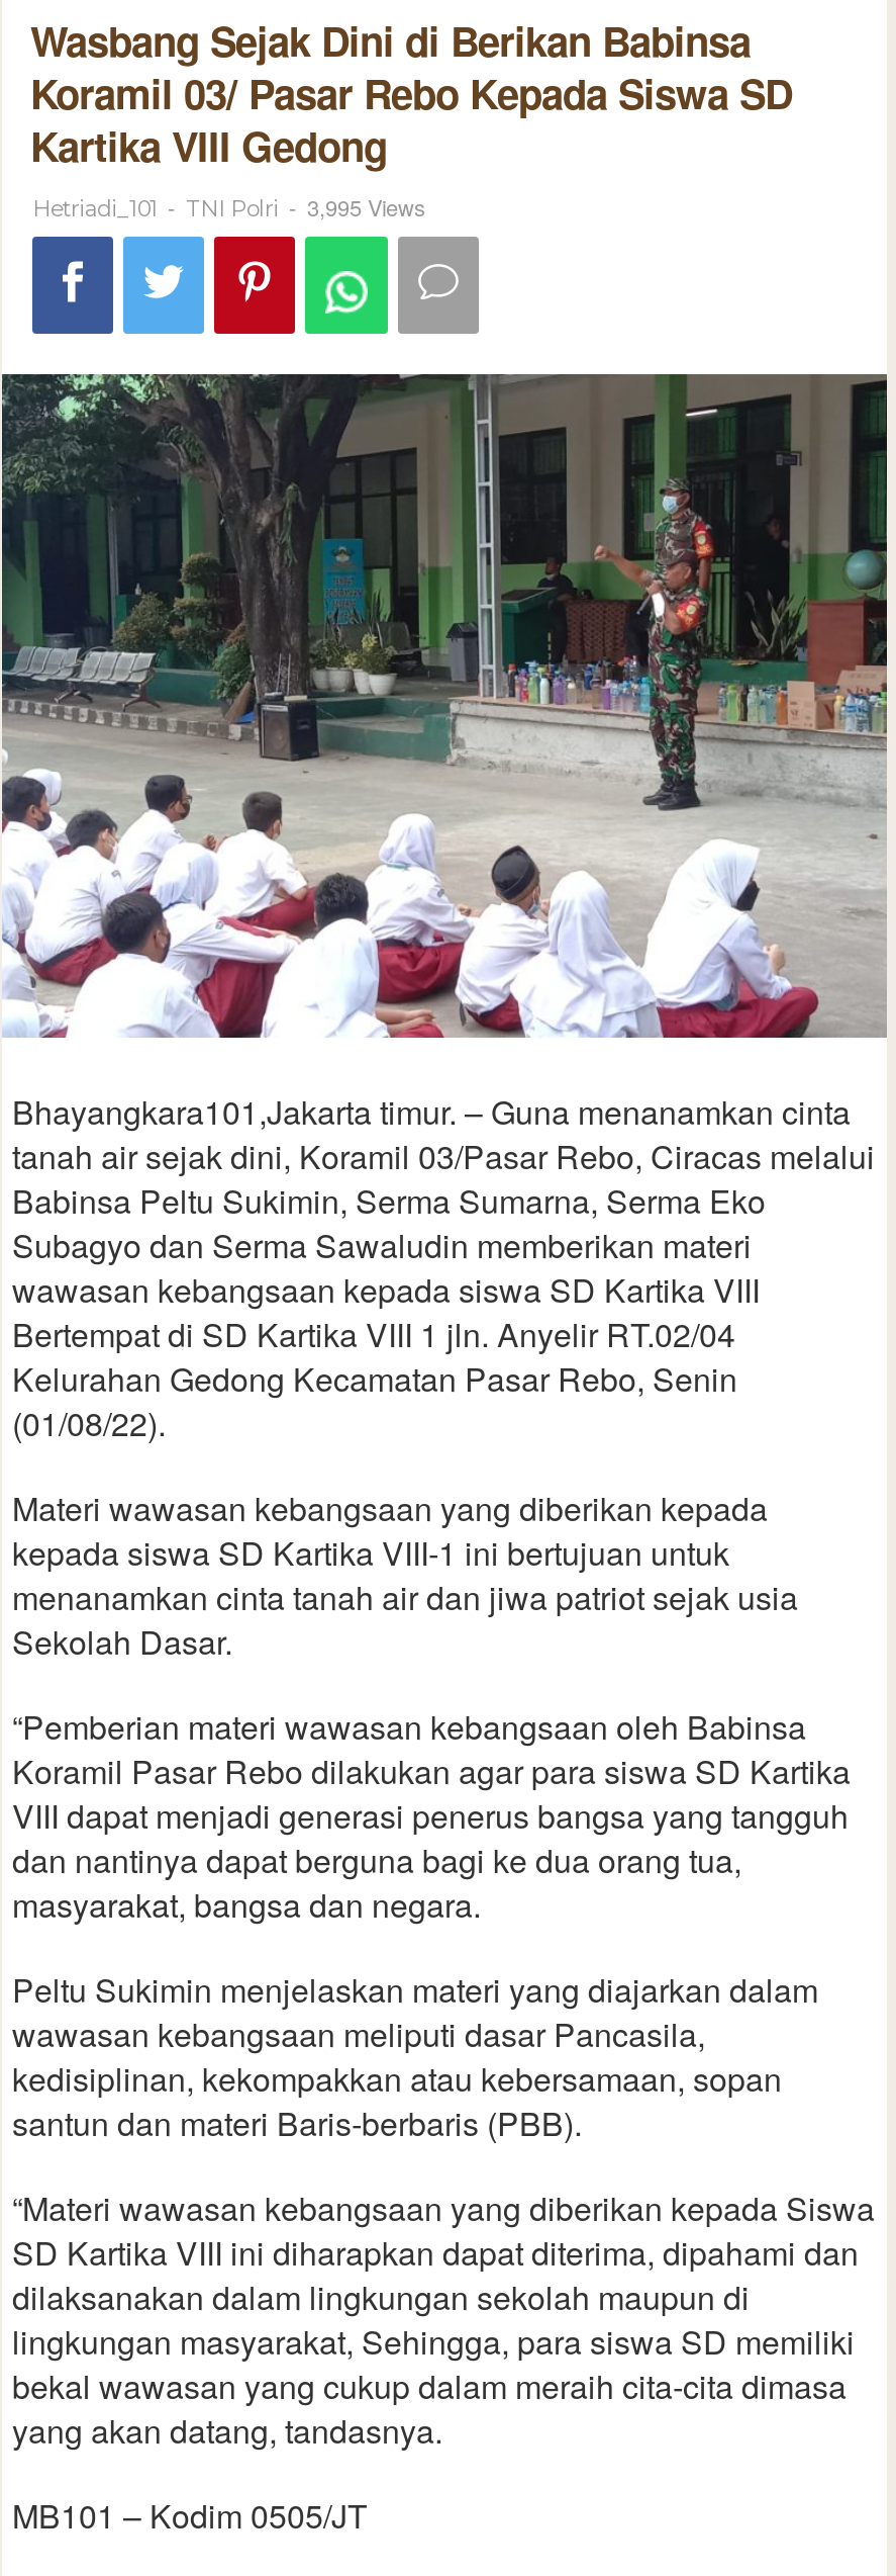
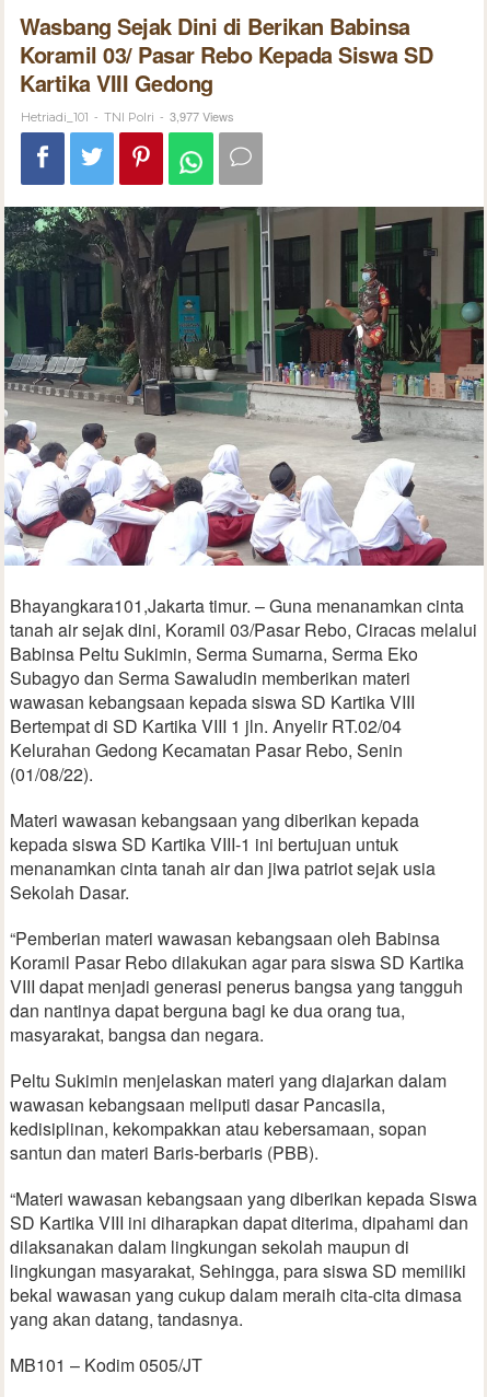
- Hetriadi_101 - TNI Polri - 3,995 Views
+ Hetriadi_101 - TNI Polri - 3,977 Views
